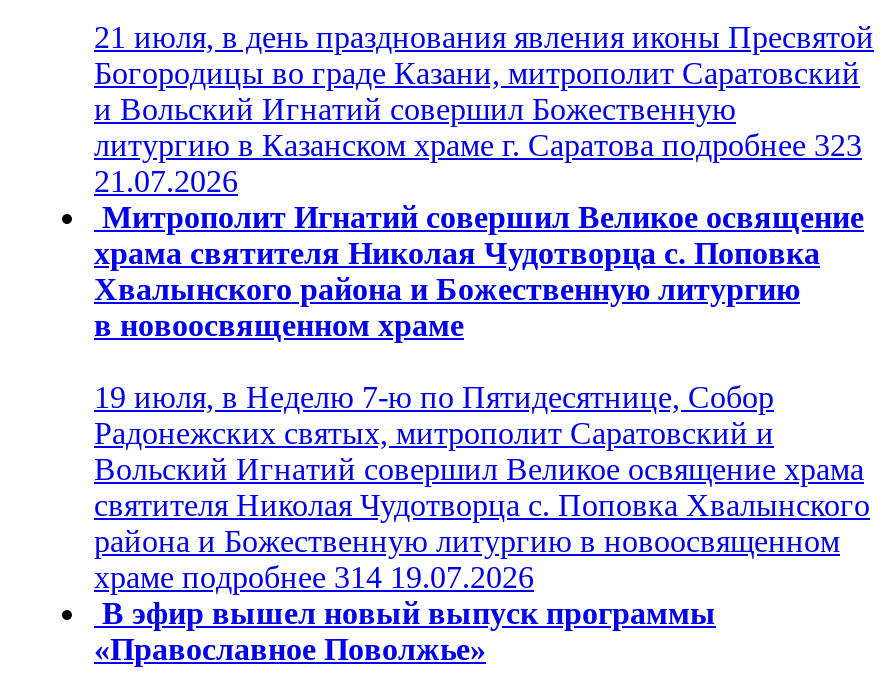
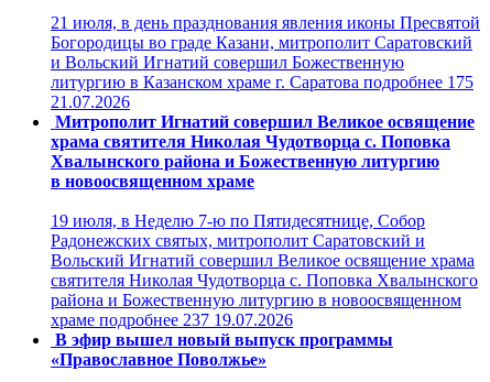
- литургию в Казанском храме г. Саратова подробнее 323
+ литургию в Казанском храме г. Саратова подробнее 175

- храме подробнее 314 19.07.2026
+ храме подробнее 237 19.07.2026
